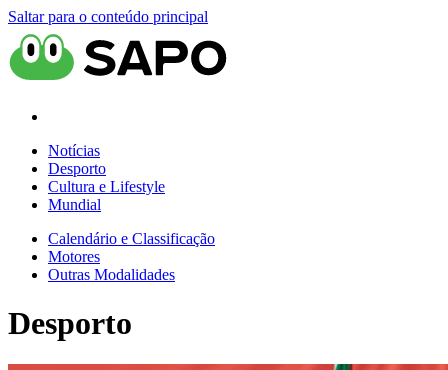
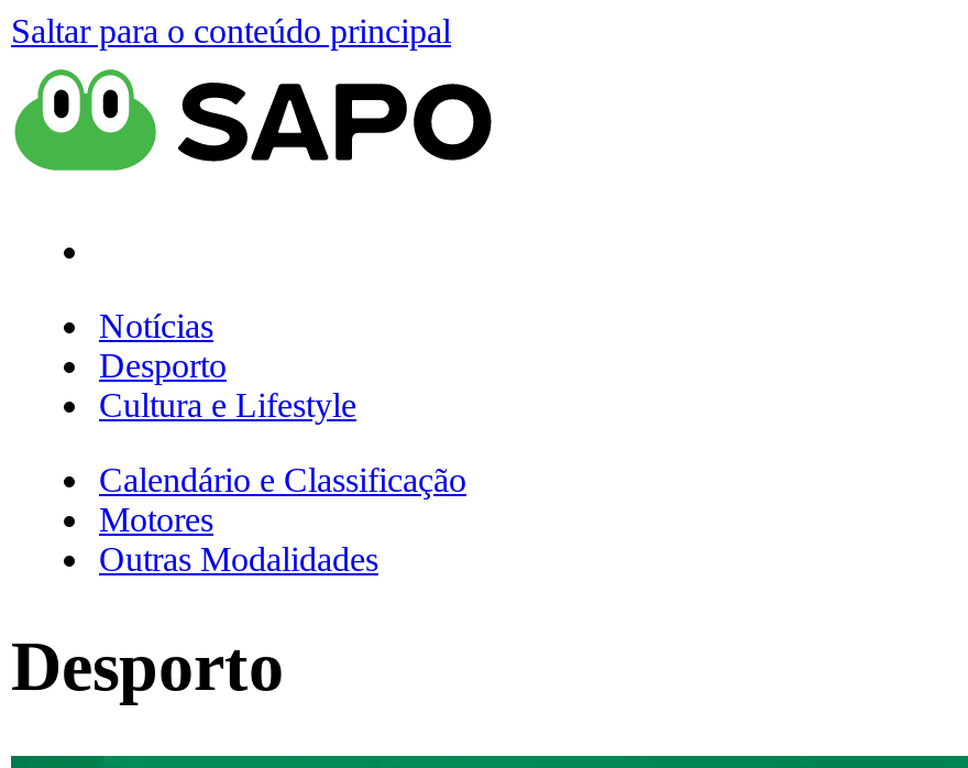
- Mundial
